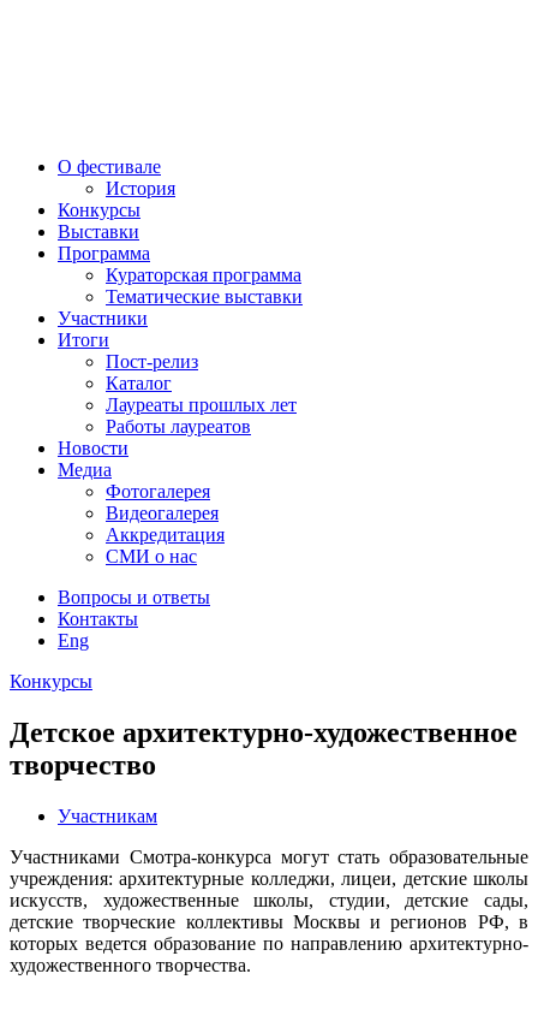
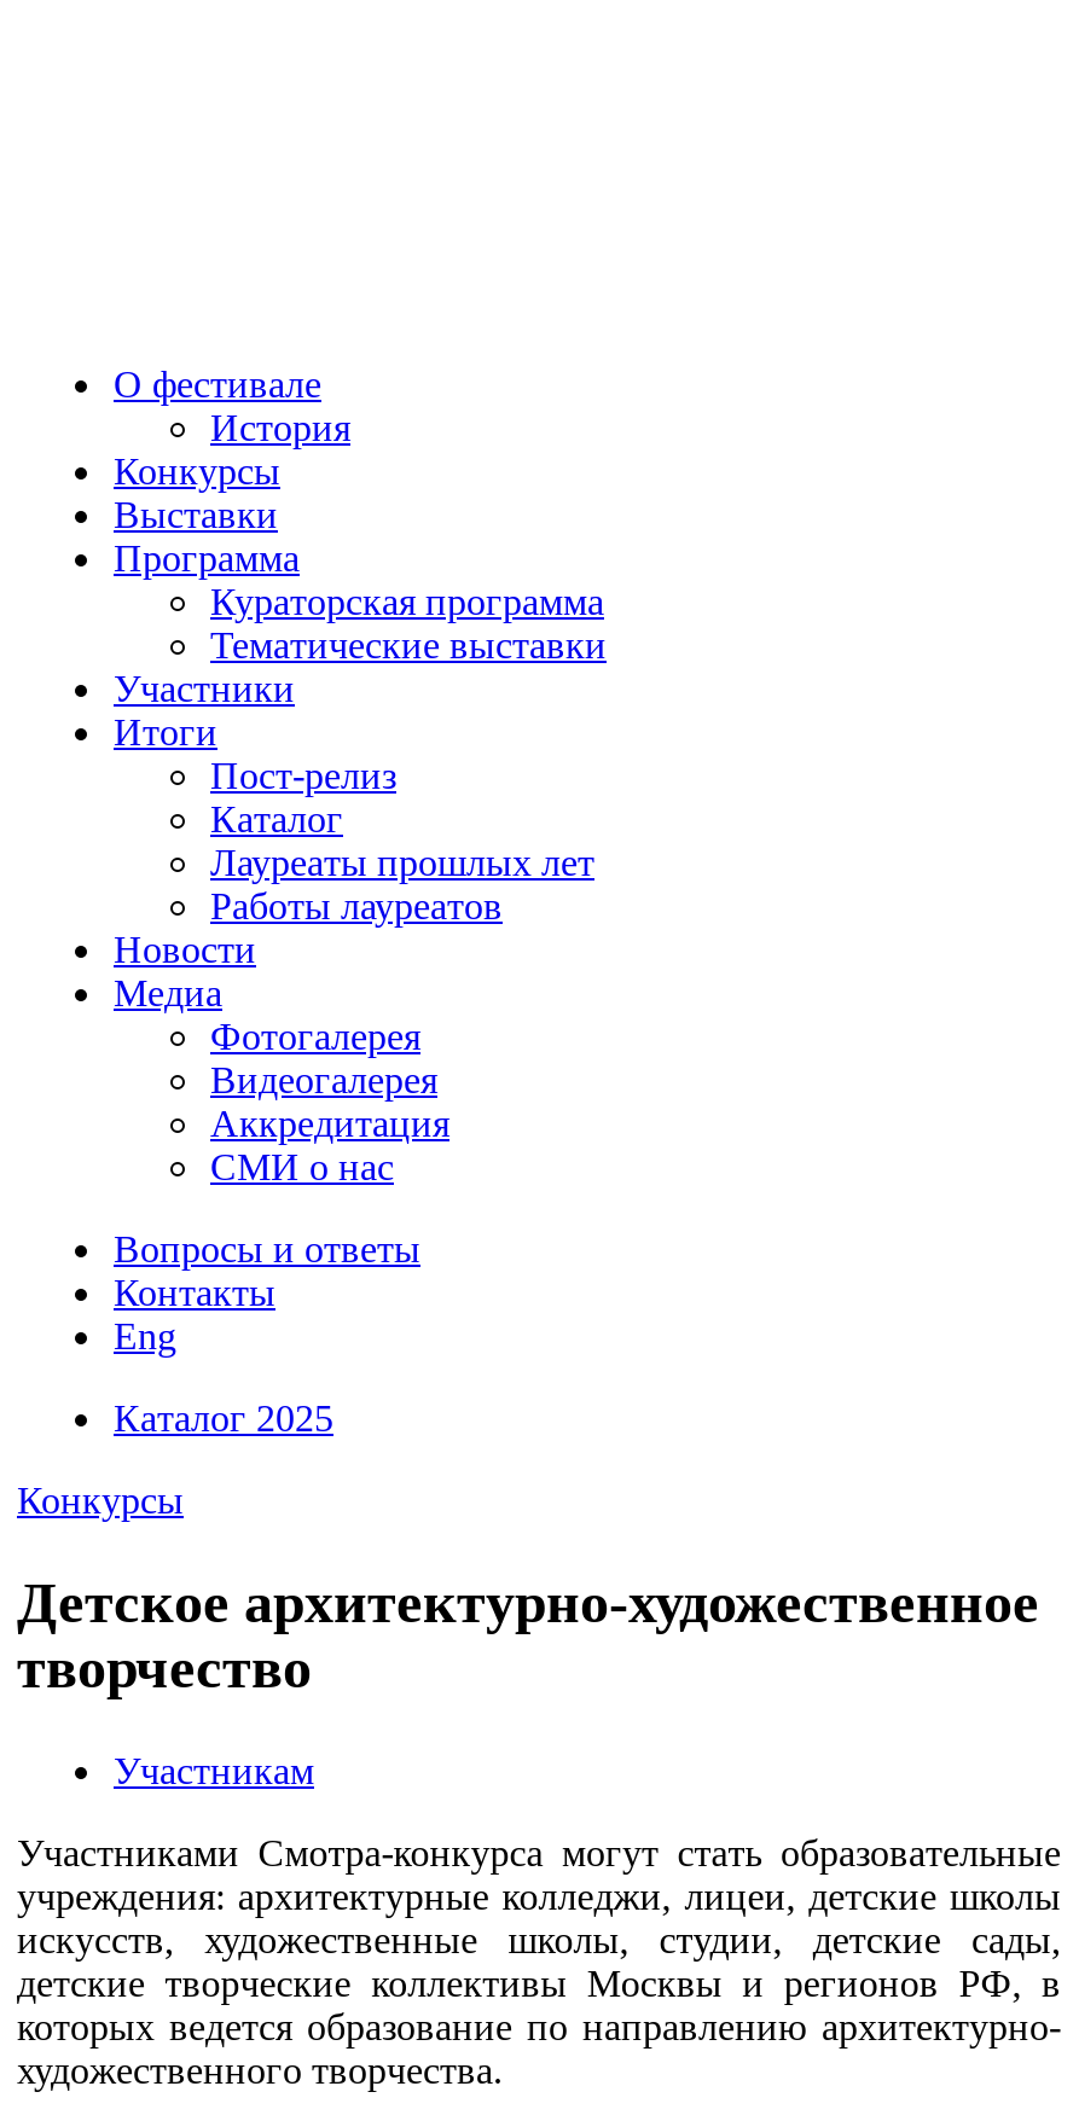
+ Каталог 2025
